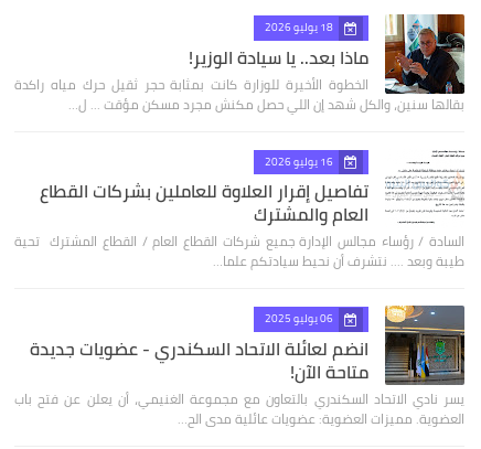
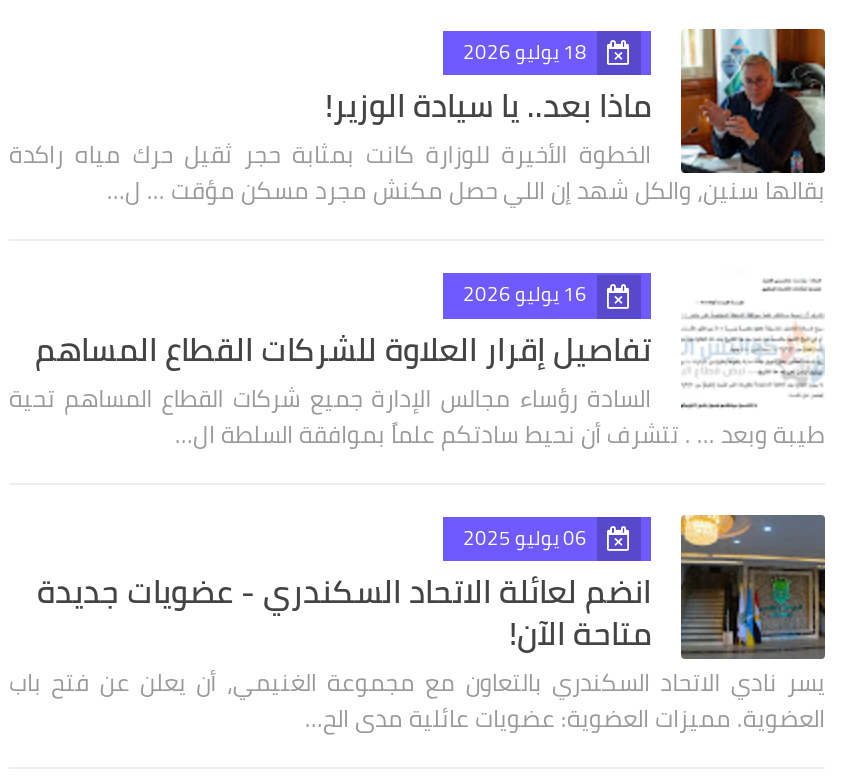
- تفاصيل إقرار العلاوة للعاملين بشركات القطاع
- العام والمشترك
- السادة / رؤساء مجالس الإدارة جميع شركات القطاع العام / القطاع المشترك تحية
- طيبة وبعد .... نتشرف أن نحيط سيادتكم علما…
+ تفاصيل إقرار العلاوة للشركات القطاع المساهم
+ السادة رؤساء مجالس الإدارة جميع شركات القطاع المساهم تحية
+ طيبة وبعد ... . تتشرف أن نحيط سادتكم علماً بموافقة السلطة ال…
